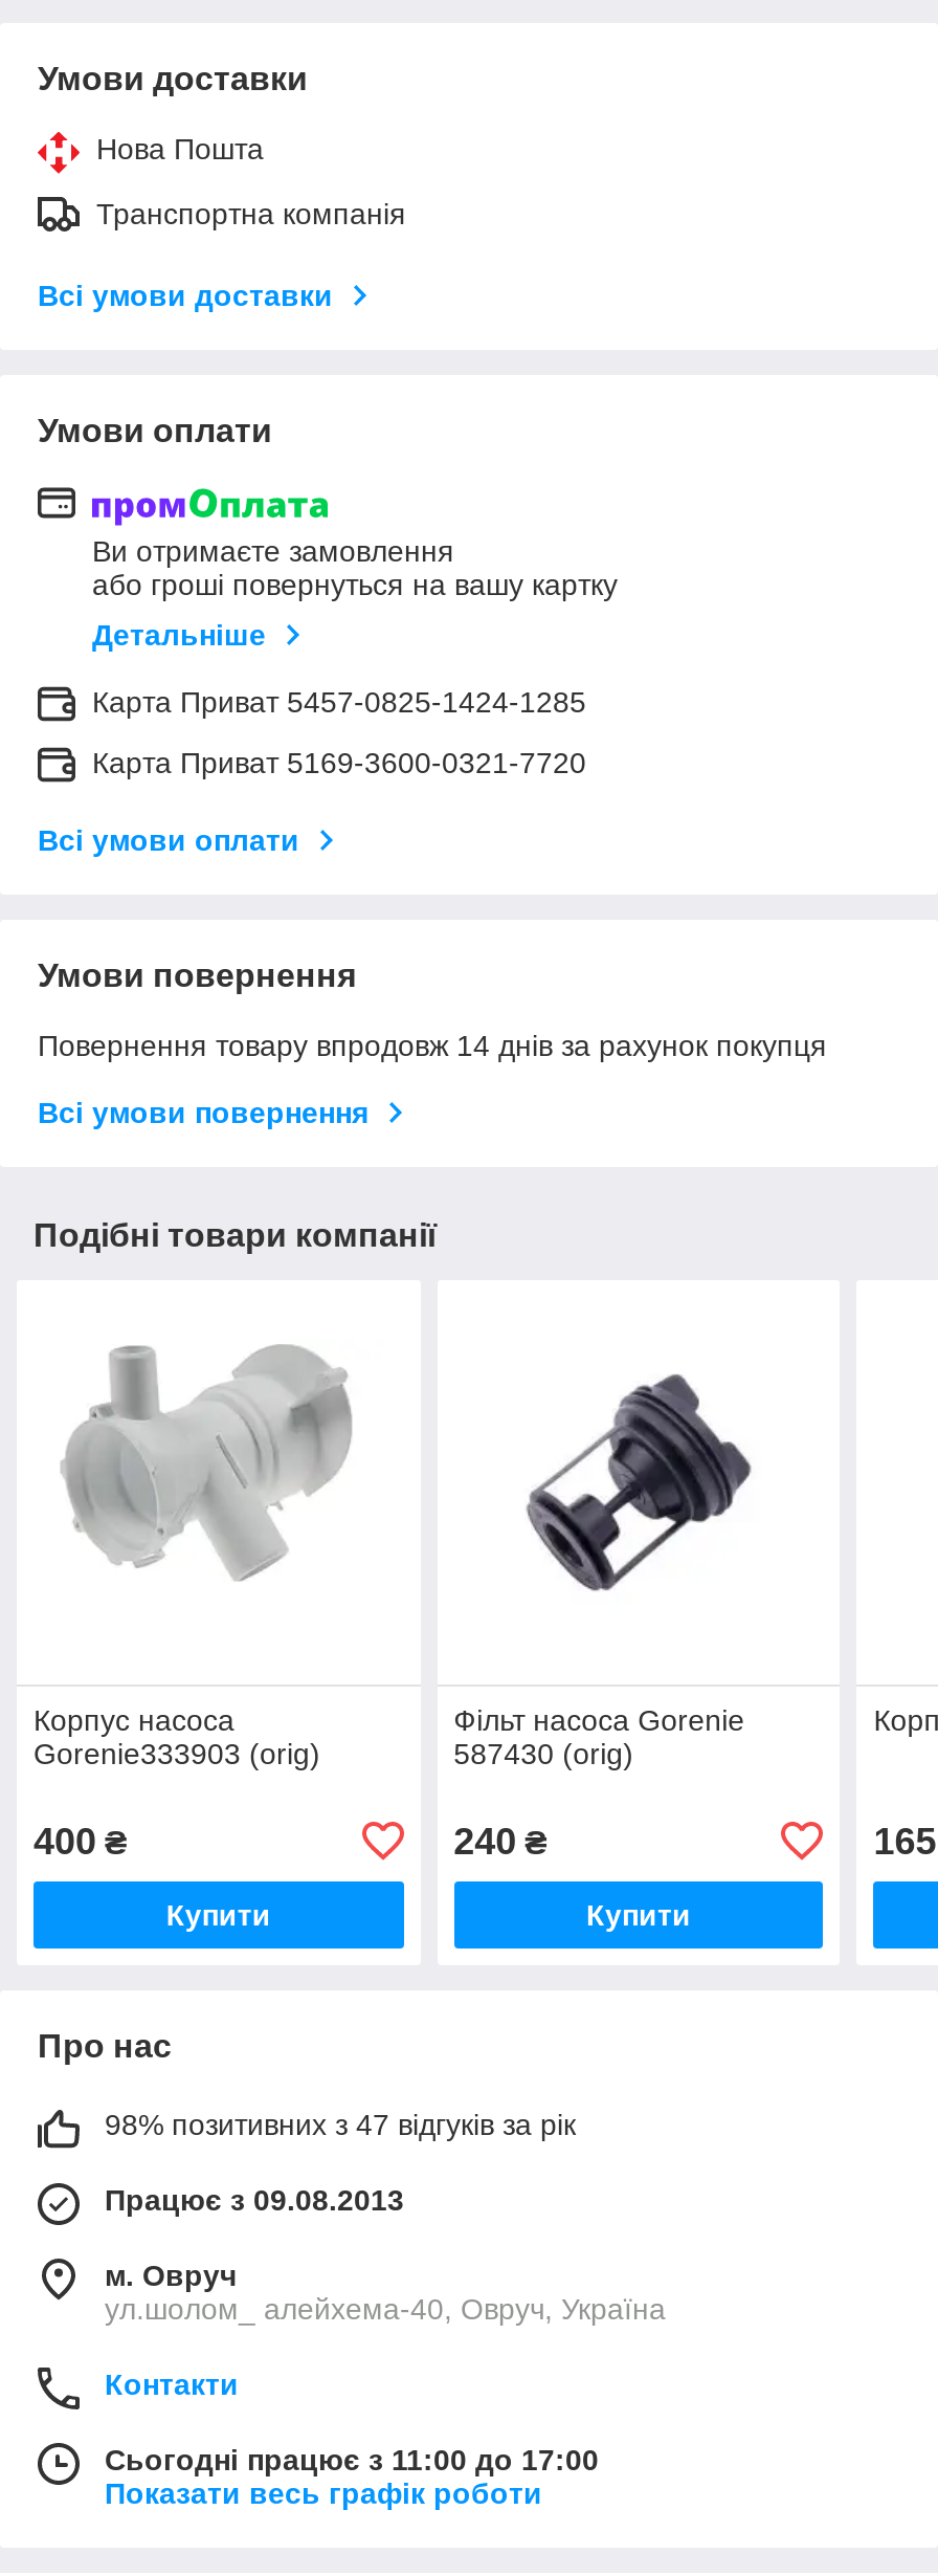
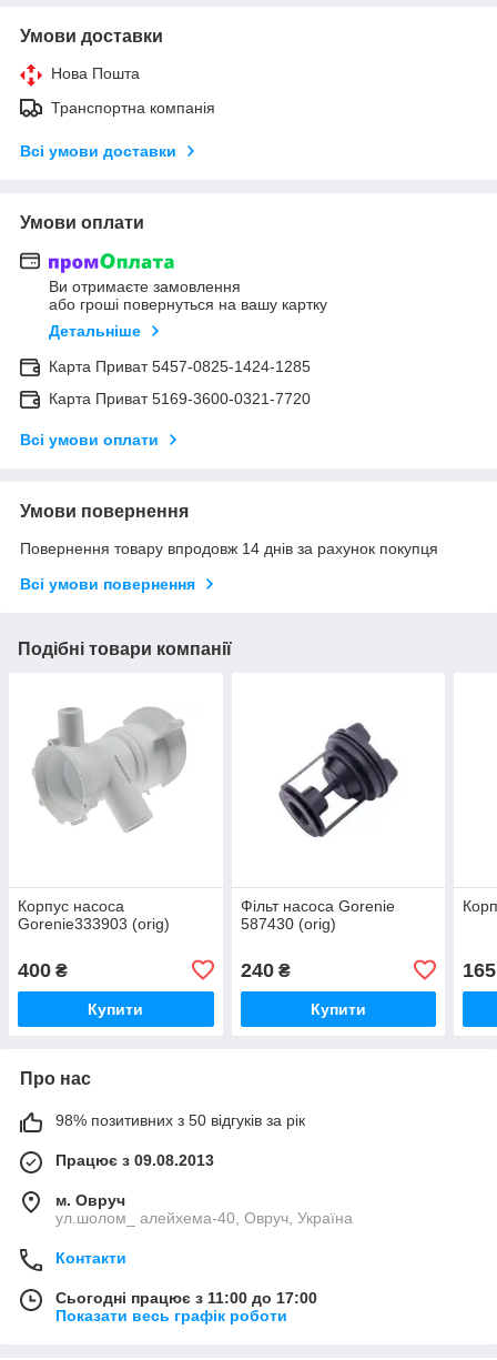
- 98% позитивних з 47 відгуків за рік
+ 98% позитивних з 50 відгуків за рік
